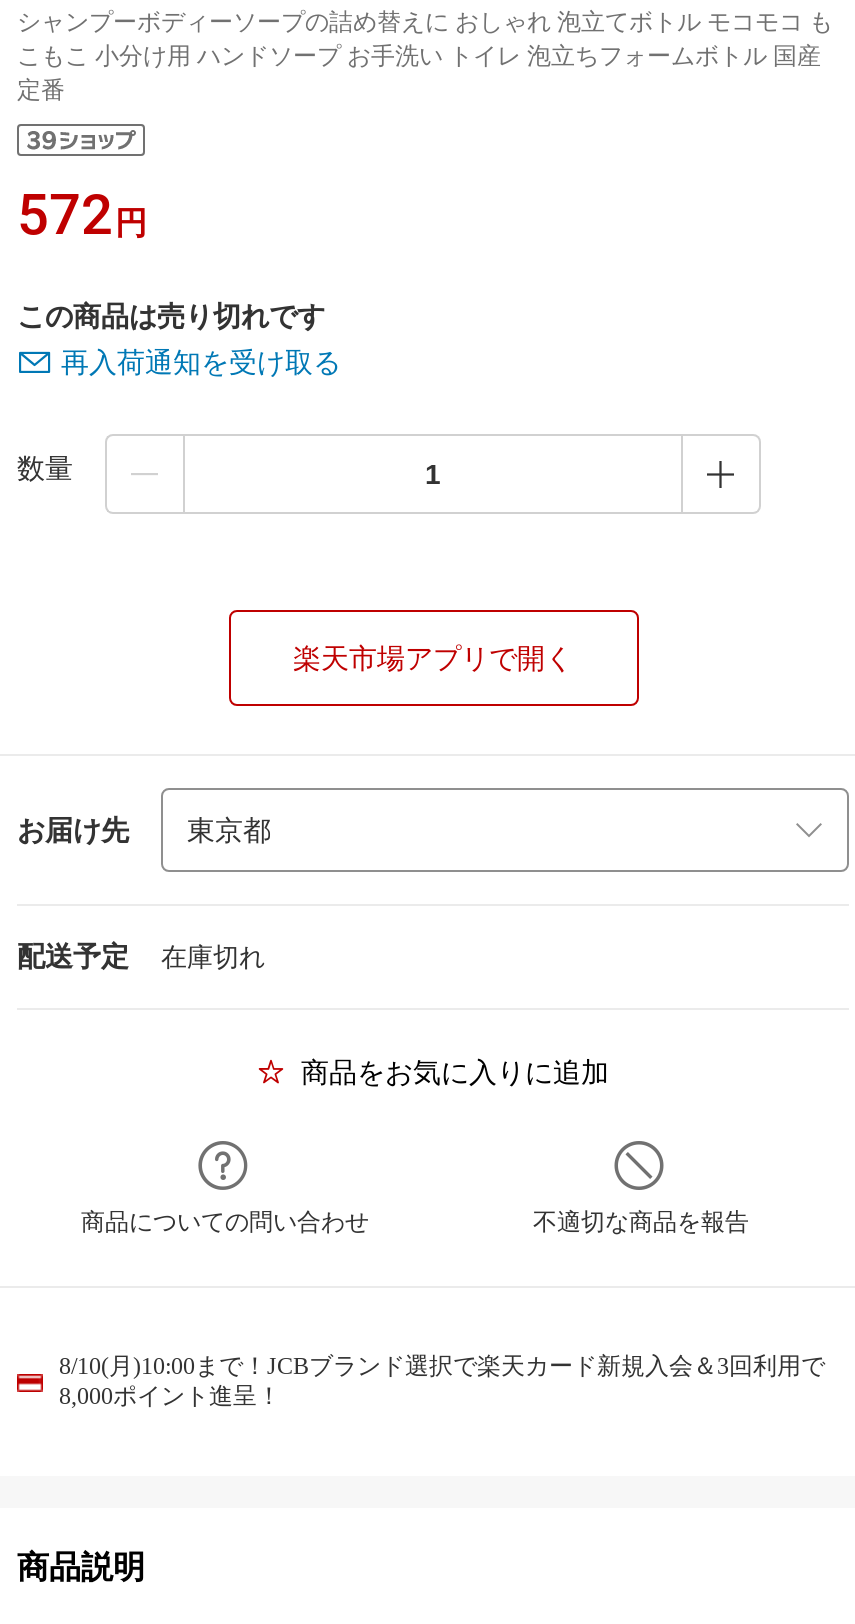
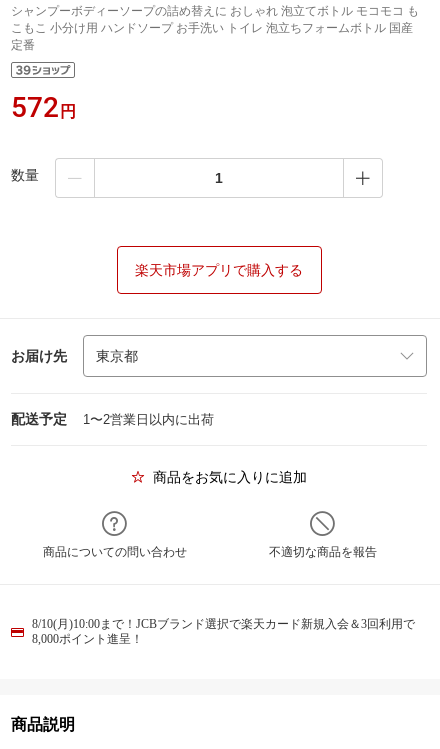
- この商品は売り切れです
- 再入荷通知を受け取る

- 楽天市場アプリで開く
+ 楽天市場アプリで購入する

- 在庫切れ
+ 1〜2営業日以内に出荷
